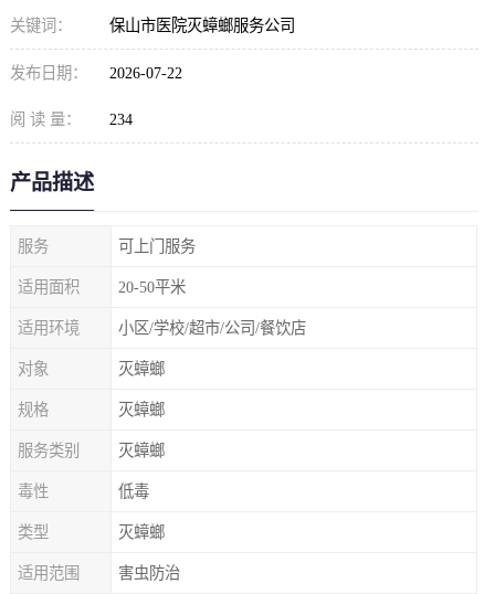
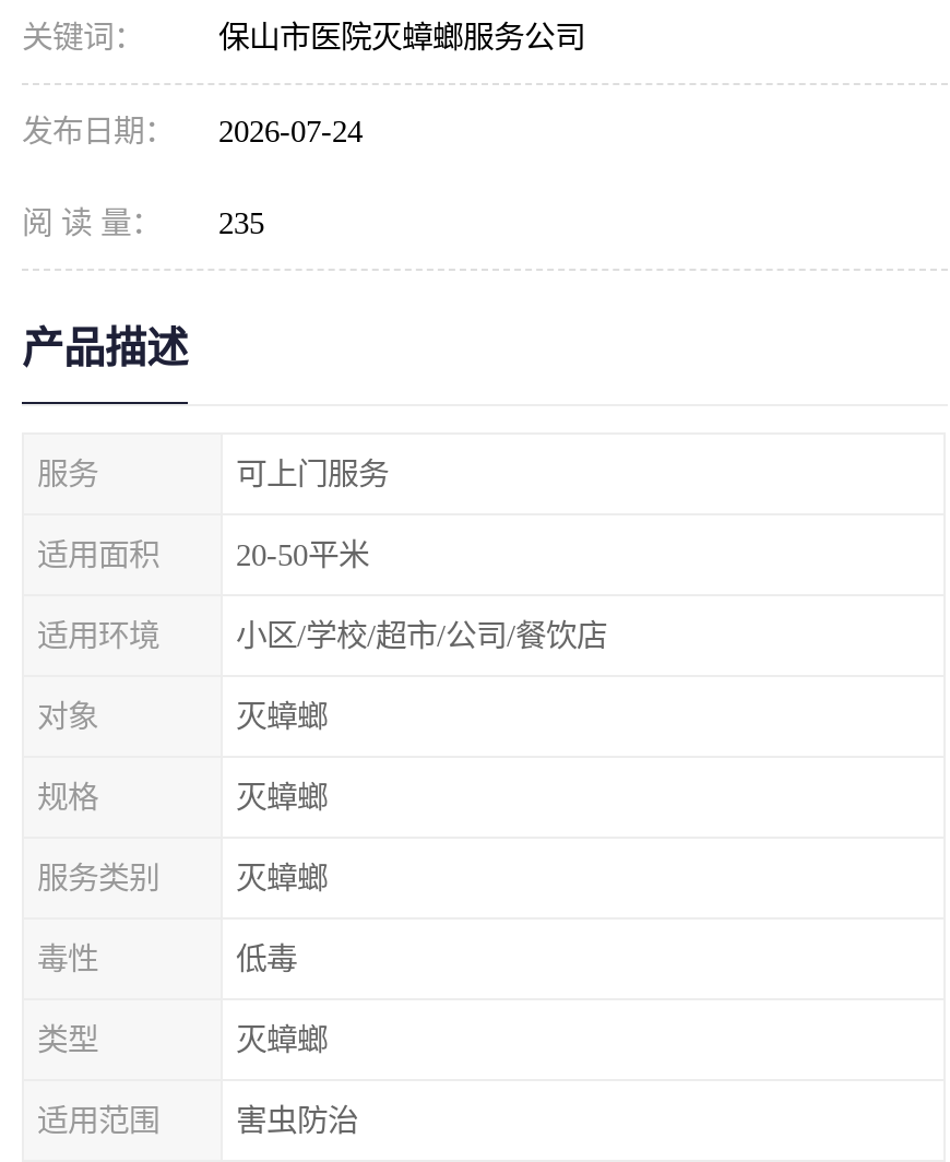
- 发布日期： 2026-07-22
+ 发布日期： 2026-07-24

- 阅 读 量： 234
+ 阅 读 量： 235
